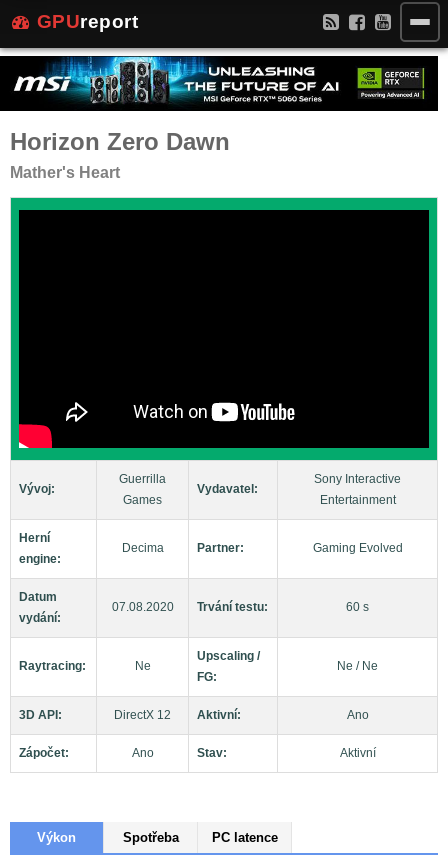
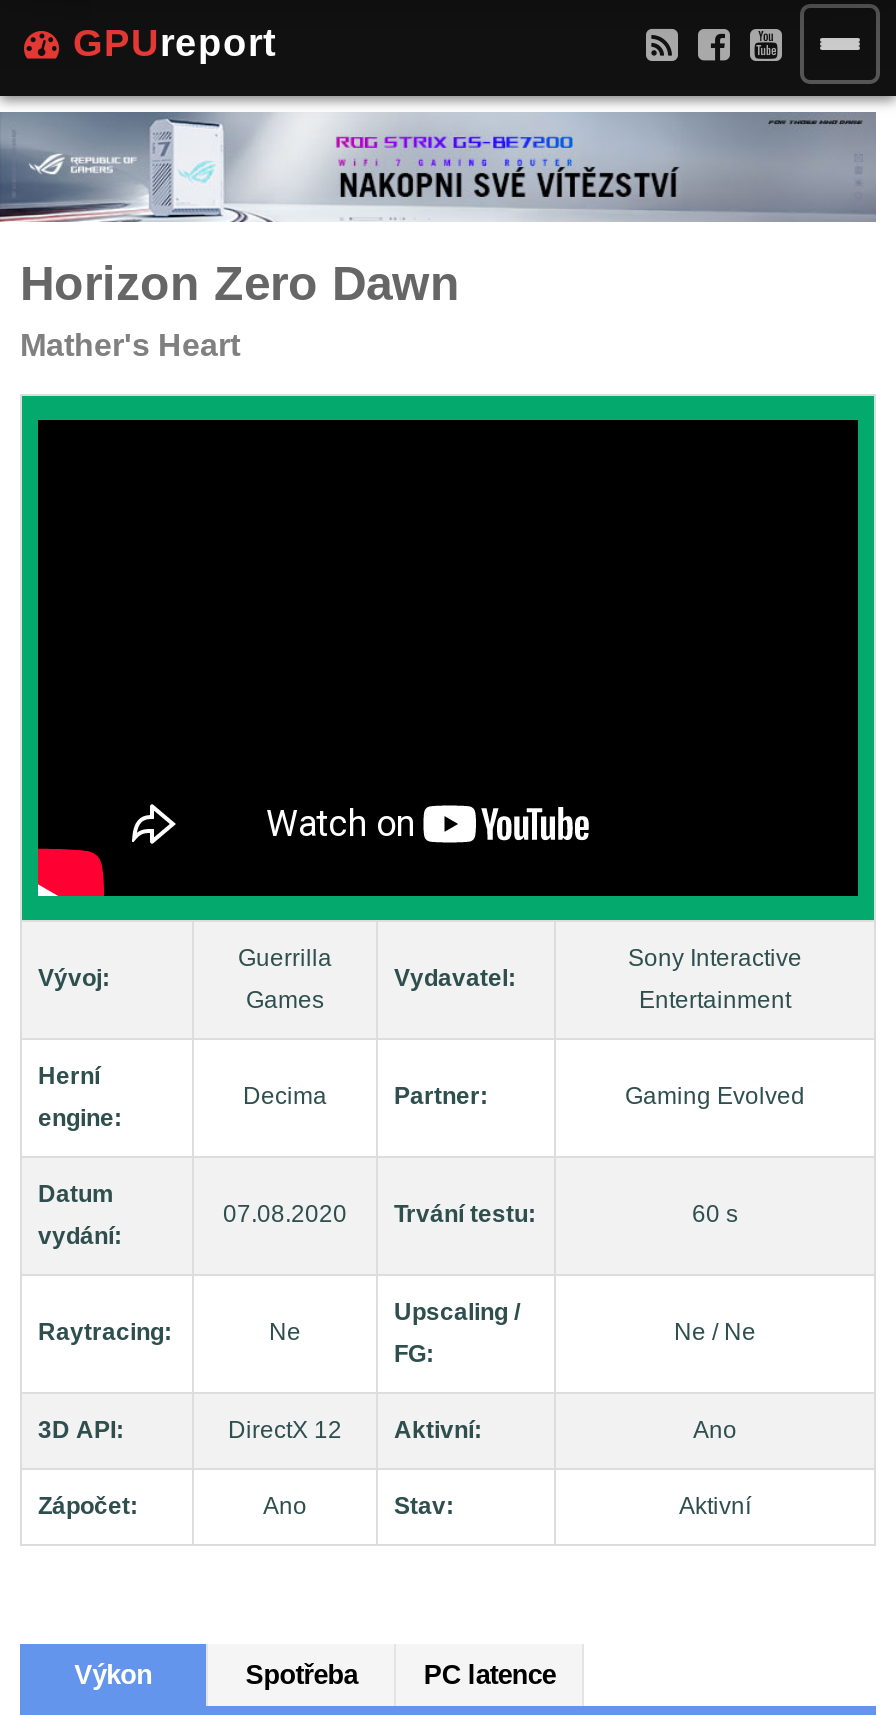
- [image]
+ [image]
